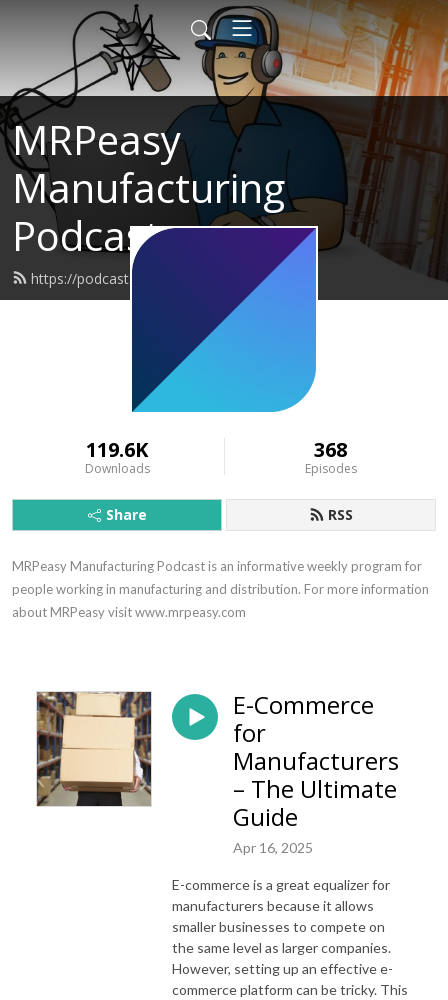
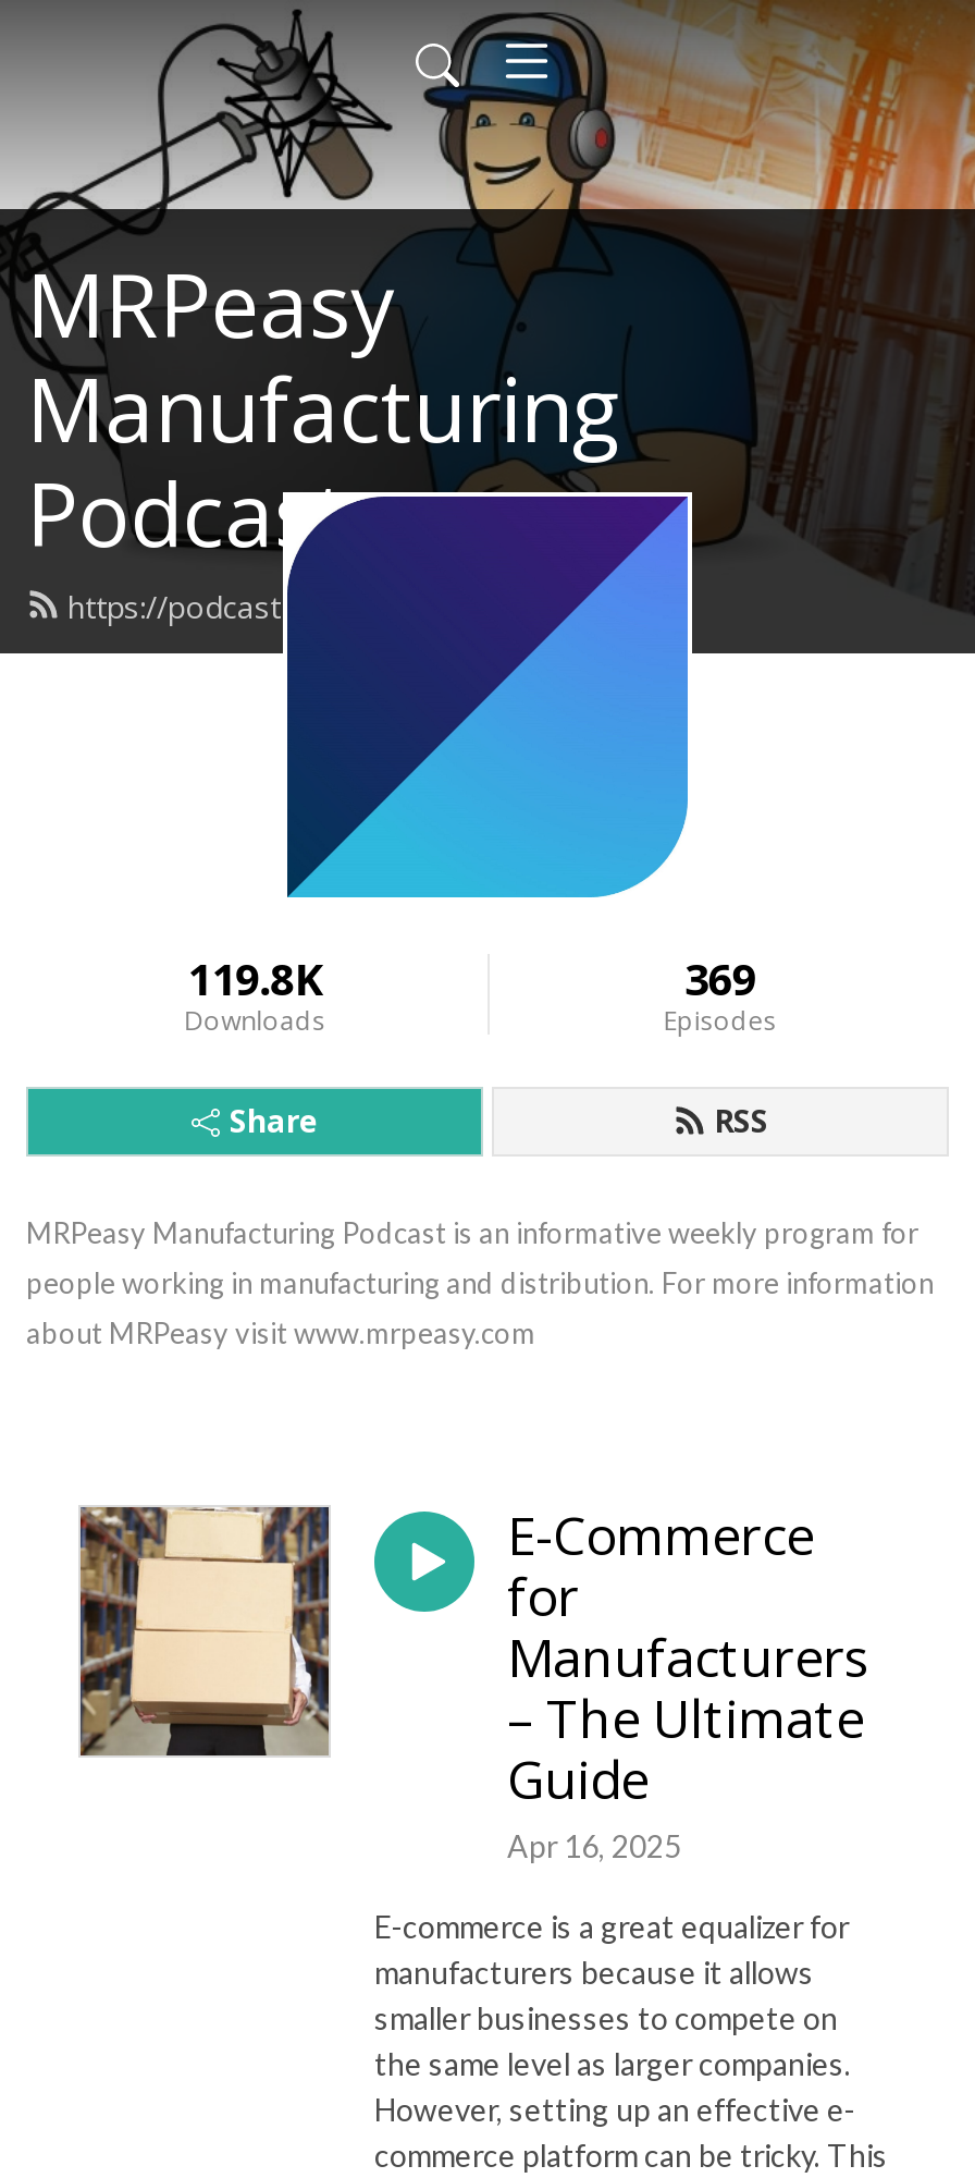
- 119.6K
+ 119.8K

- 368
+ 369
